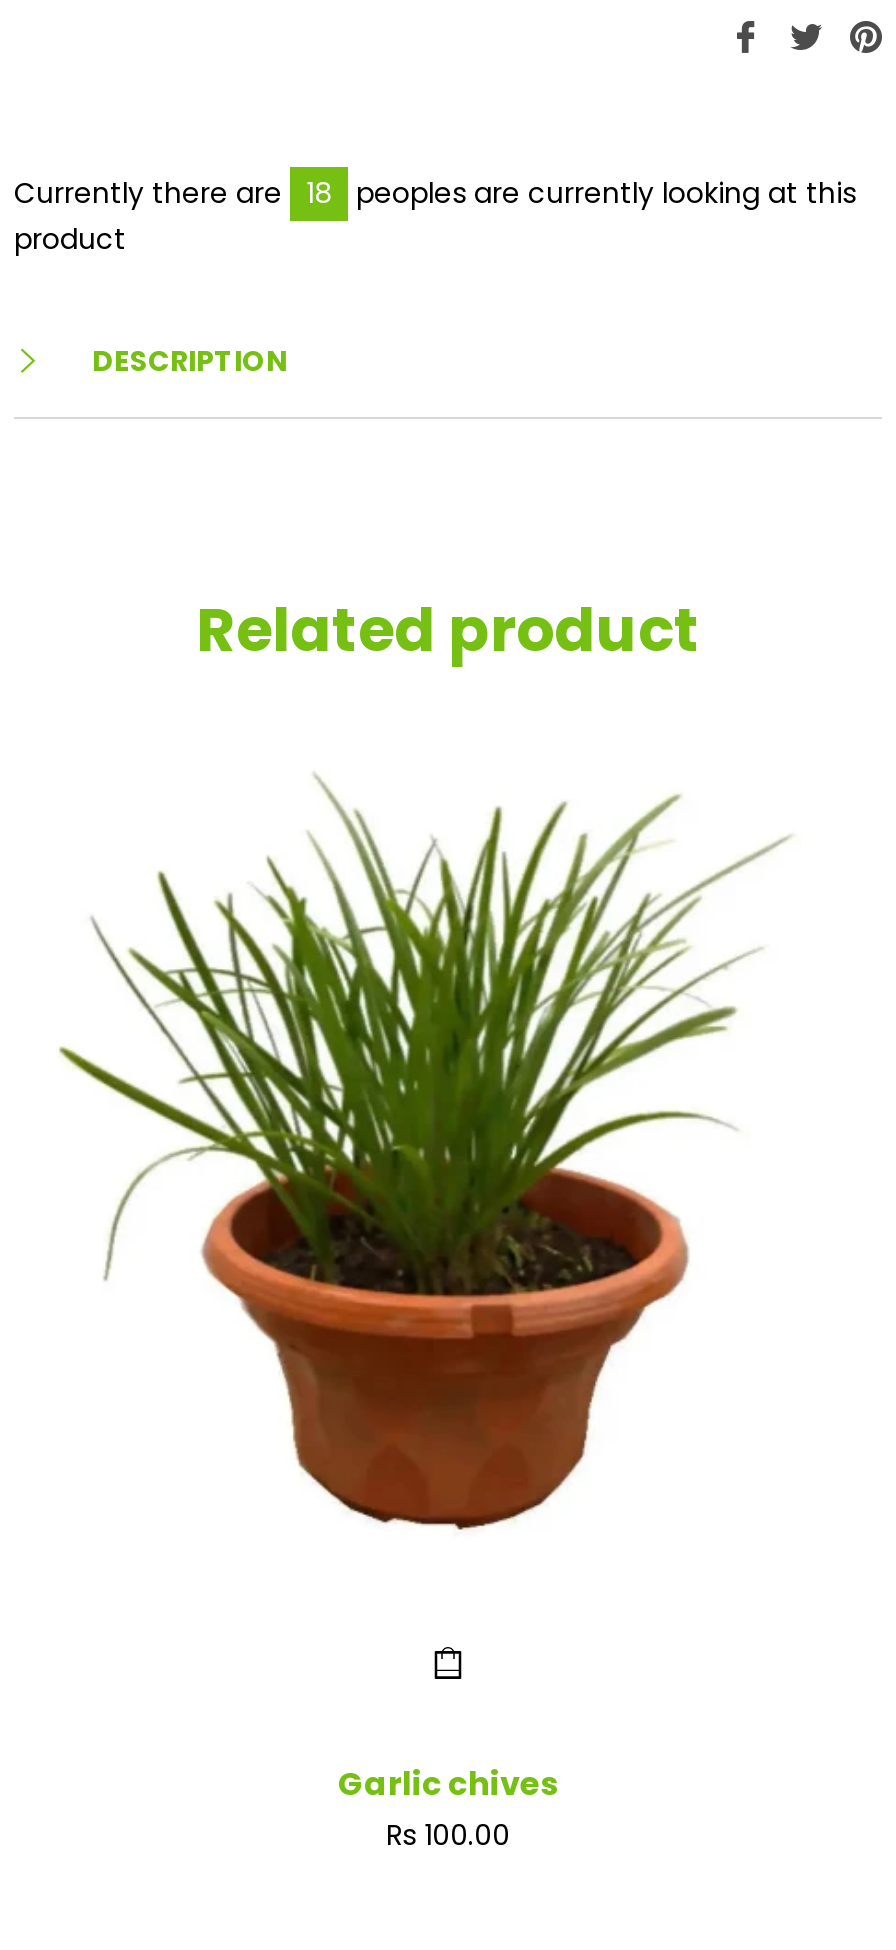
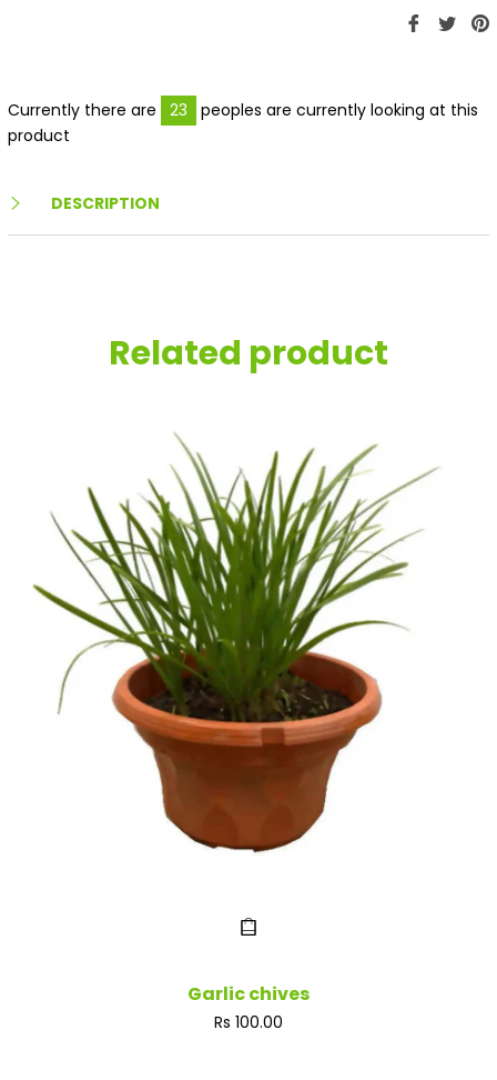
- Currently there are 18 peoples are currently looking at this
+ Currently there are 23 peoples are currently looking at this
